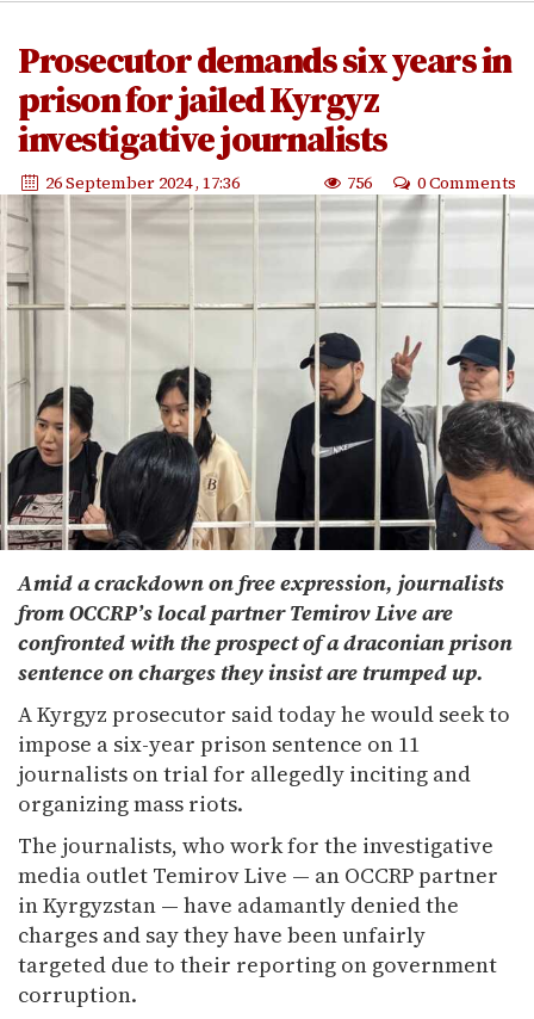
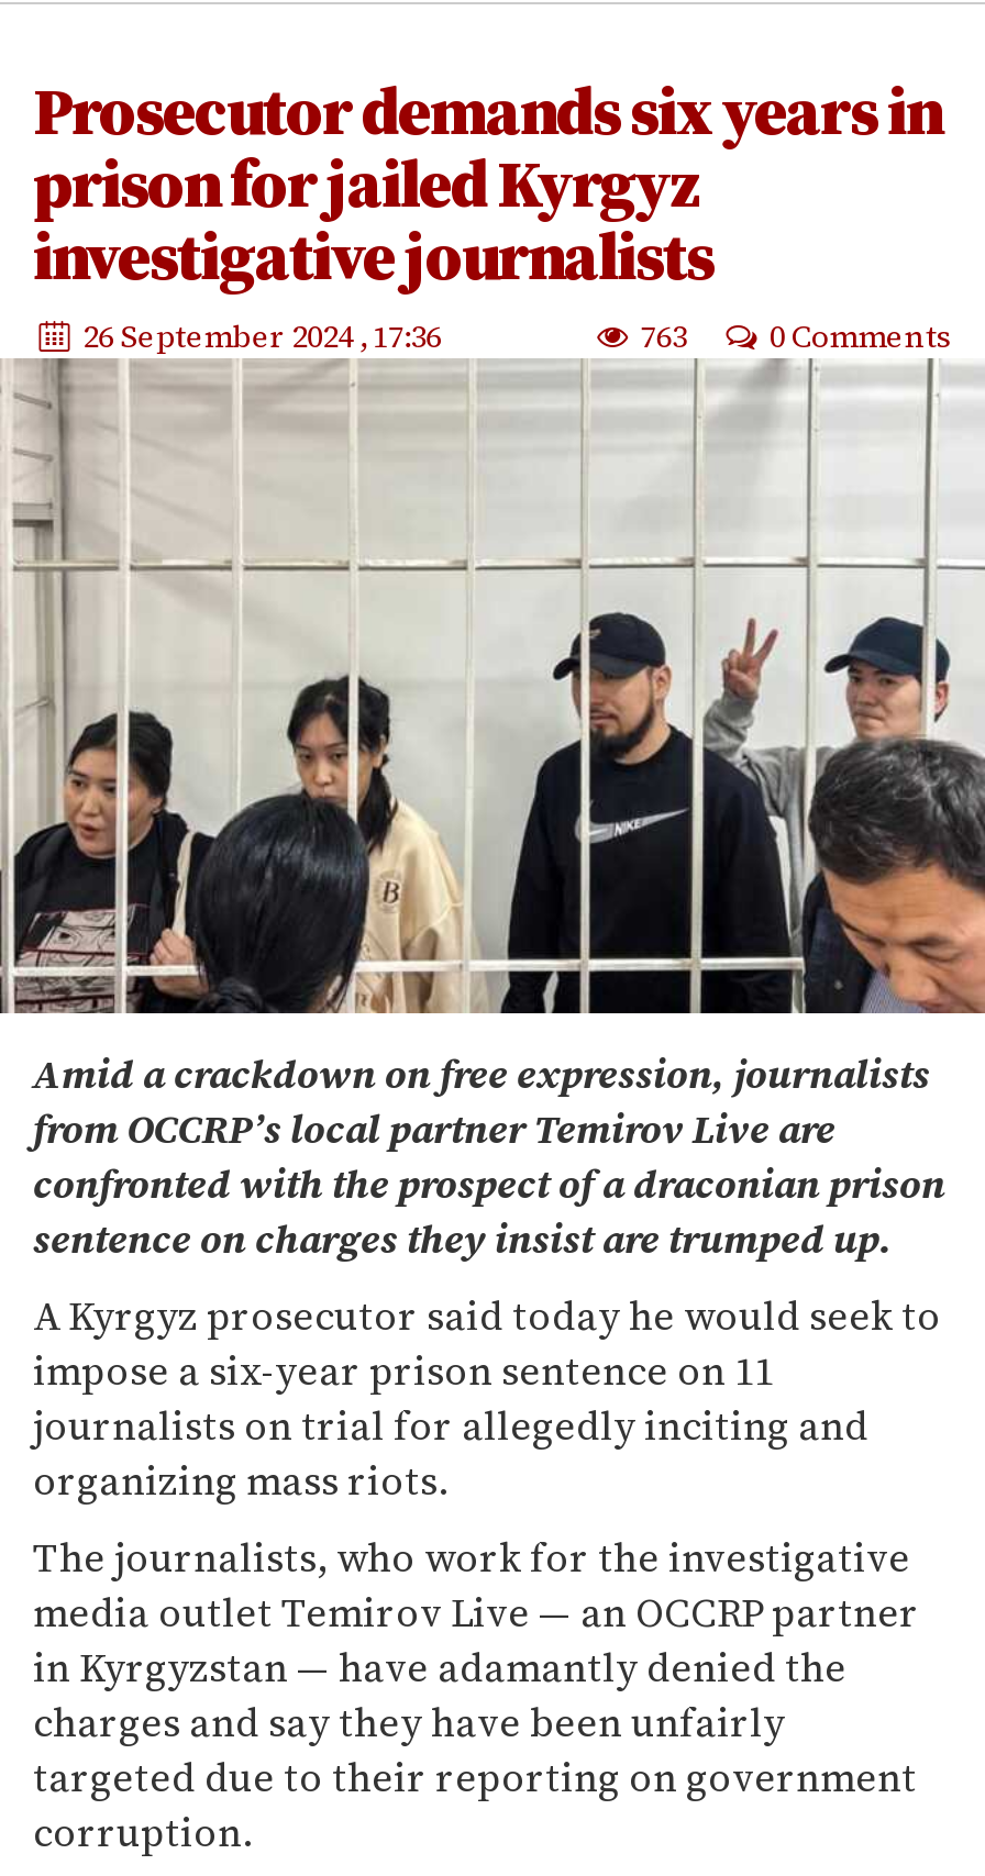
- 756 0 Comments
+ 763 0 Comments
